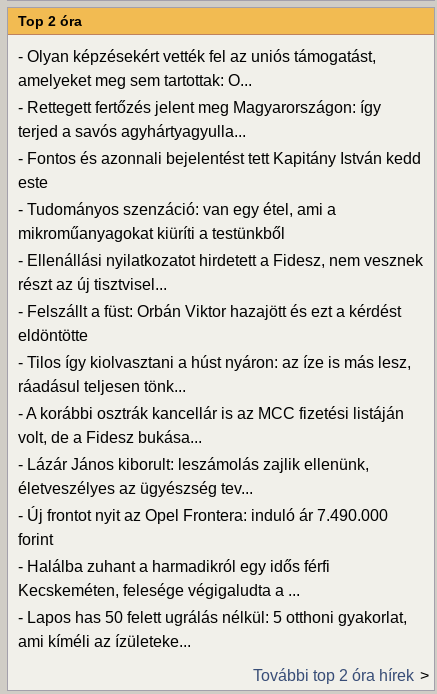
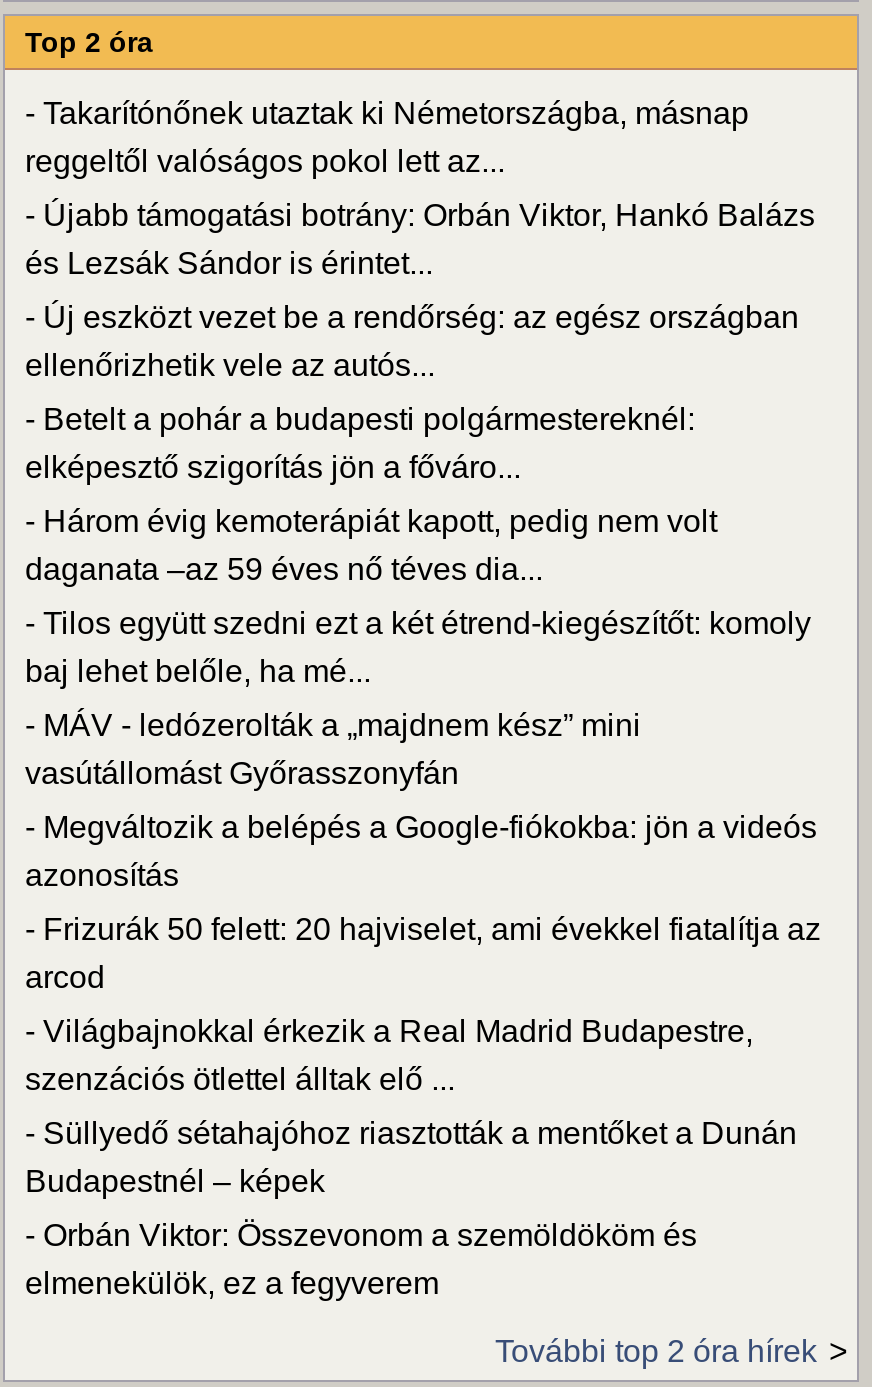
- - Olyan képzésekért vették fel az uniós támogatást,
- amelyeket meg sem tartottak: O...
+ - Takarítónőnek utaztak ki Németországba, másnap
+ reggeltől valóságos pokol lett az...

- - Rettegett fertőzés jelent meg Magyarországon: így
- terjed a savós agyhártyagyulla...
+ - Újabb támogatási botrány: Orbán Viktor, Hankó Balázs
+ és Lezsák Sándor is érintet...

- - Fontos és azonnali bejelentést tett Kapitány István kedd
- este
+ - Új eszközt vezet be a rendőrség: az egész országban
+ ellenőrizhetik vele az autós...

- - Tudományos szenzáció: van egy étel, ami a
- mikroműanyagokat kiüríti a testünkből
+ - Betelt a pohár a budapesti polgármestereknél:
+ elképesztő szigorítás jön a főváro...

- - Ellenállási nyilatkozatot hirdetett a Fidesz, nem vesznek
- részt az új tisztvisel...
+ - Három évig kemoterápiát kapott, pedig nem volt
+ daganata –az 59 éves nő téves dia...

- - Felszállt a füst: Orbán Viktor hazajött és ezt a kérdést
- eldöntötte
+ - Tilos együtt szedni ezt a két étrend-kiegészítőt: komoly
+ baj lehet belőle, ha mé...

- - Tilos így kiolvasztani a húst nyáron: az íze is más lesz,
- ráadásul teljesen tönk...
+ - MÁV - ledózerolták a „majdnem kész” mini
+ vasútállomást Győrasszonyfán

- - A korábbi osztrák kancellár is az MCC fizetési listáján
- volt, de a Fidesz bukása...
+ - Megváltozik a belépés a Google-fiókokba: jön a videós
+ azonosítás

- - Lázár János kiborult: leszámolás zajlik ellenünk,
- életveszélyes az ügyészség tev...
+ - Frizurák 50 felett: 20 hajviselet, ami évekkel fiatalítja az
+ arcod

- - Új frontot nyit az Opel Frontera: induló ár 7.490.000
- forint
+ - Világbajnokkal érkezik a Real Madrid Budapestre,
+ szenzációs ötlettel álltak elő ...

- - Halálba zuhant a harmadikról egy idős férfi
- Kecskeméten, felesége végigaludta a ...
+ - Süllyedő sétahajóhoz riasztották a mentőket a Dunán
+ Budapestnél – képek

- - Lapos has 50 felett ugrálás nélkül: 5 otthoni gyakorlat,
- ami kíméli az ízületeke...
+ - Orbán Viktor: Összevonom a szemöldököm és
+ elmenekülök, ez a fegyverem
